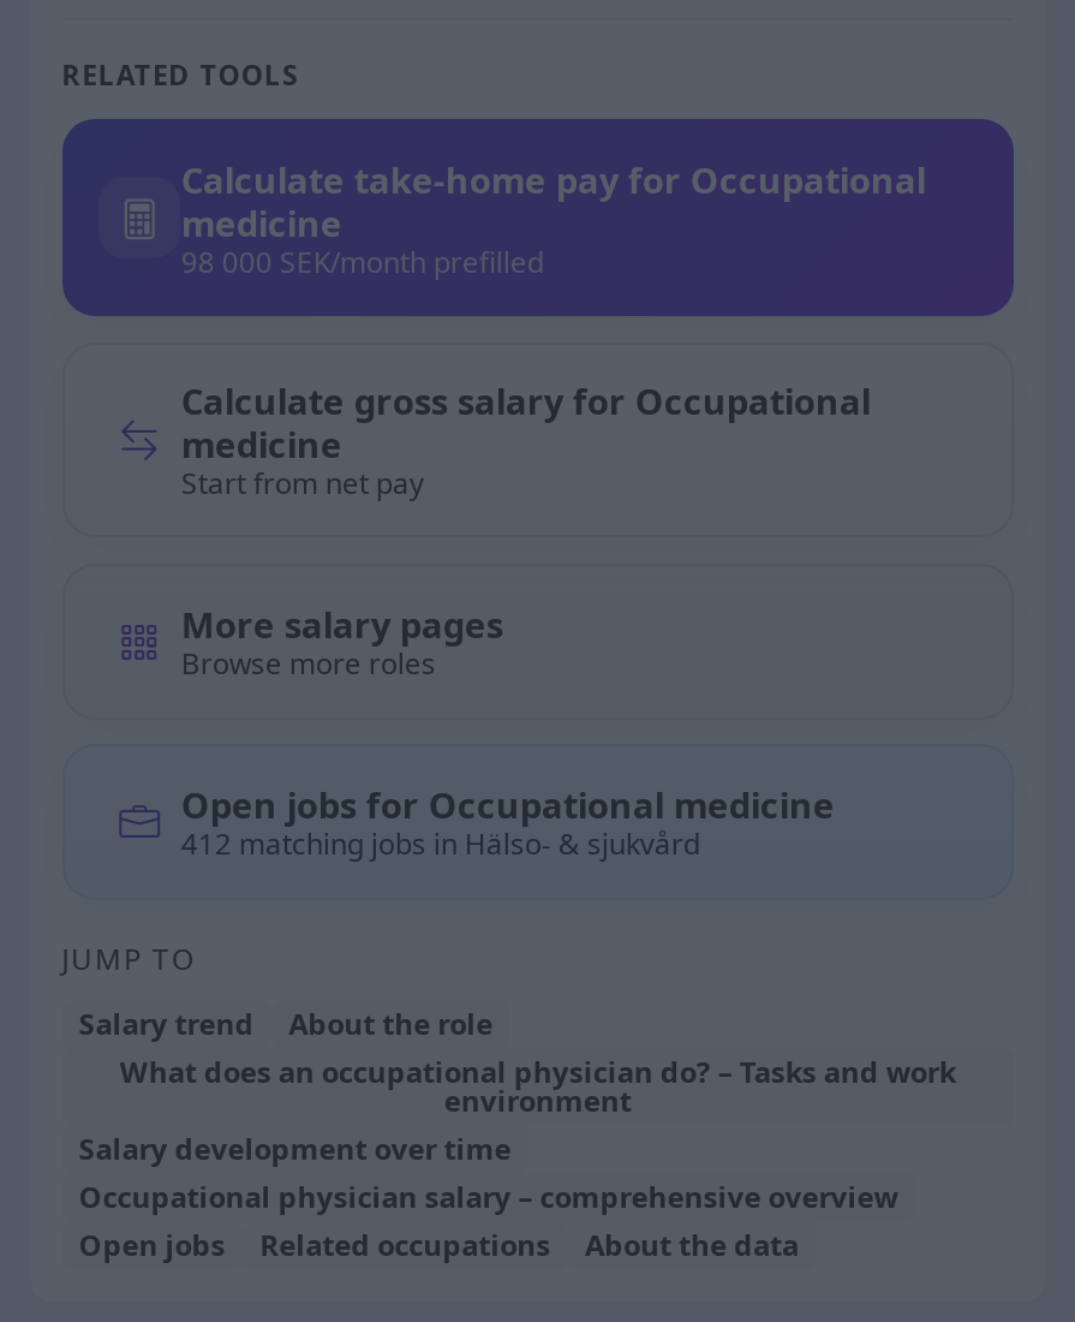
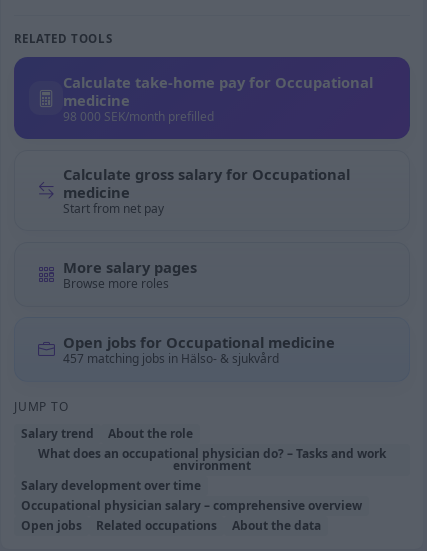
- 412 matching jobs in Hälso- & sjukvård
+ 457 matching jobs in Hälso- & sjukvård
